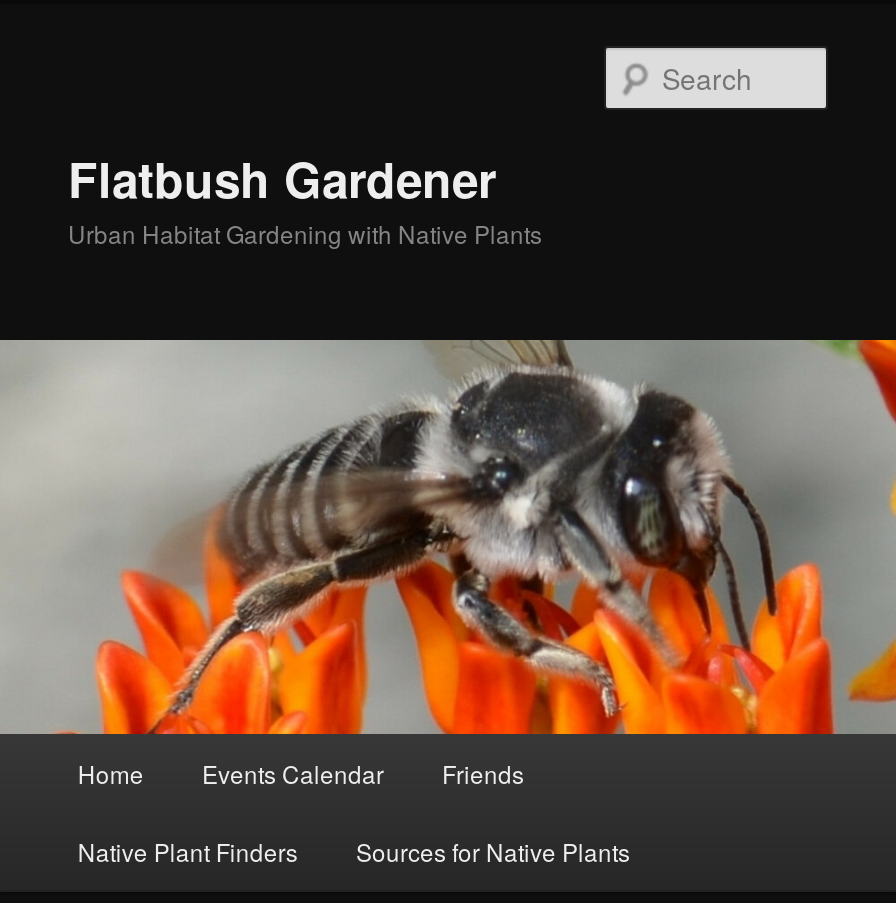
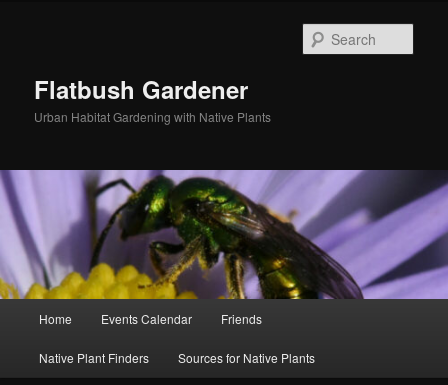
- [image]
+ [image]
